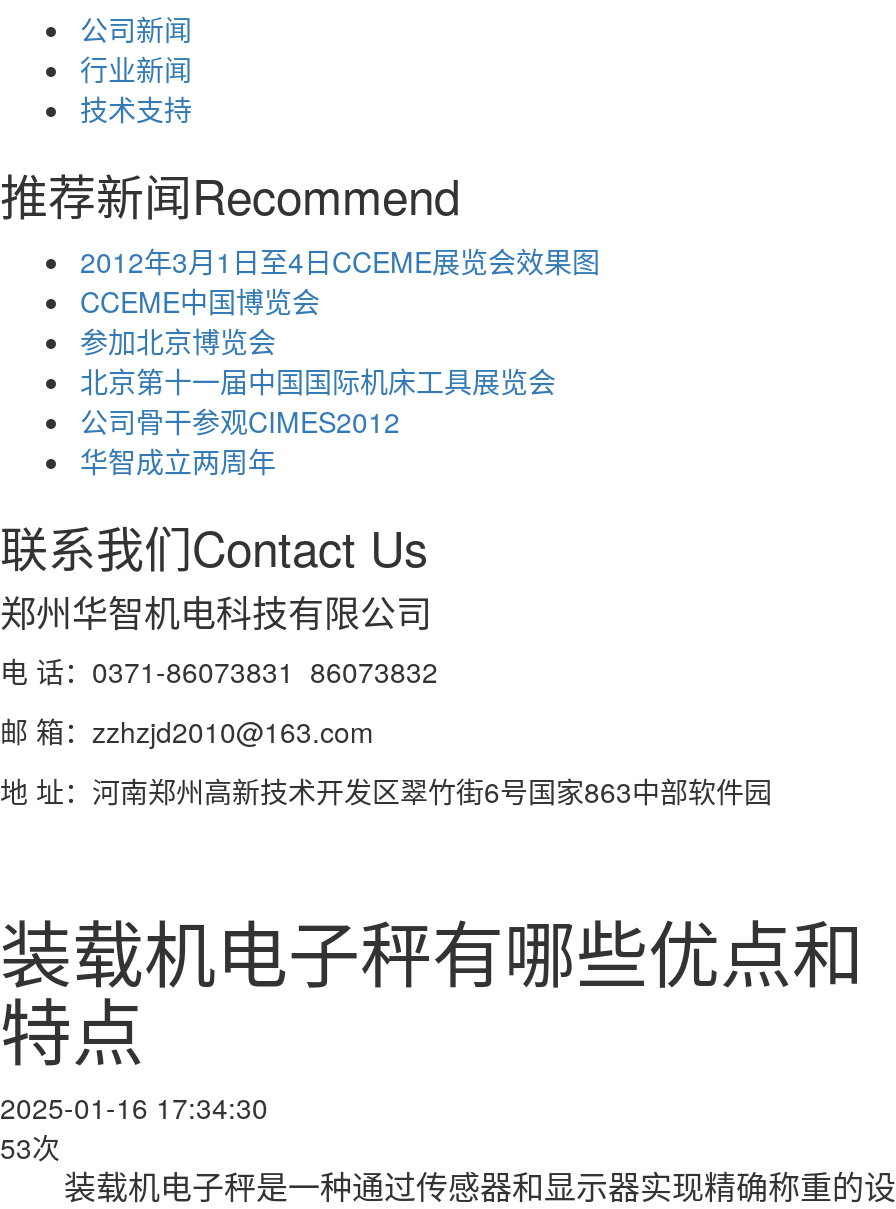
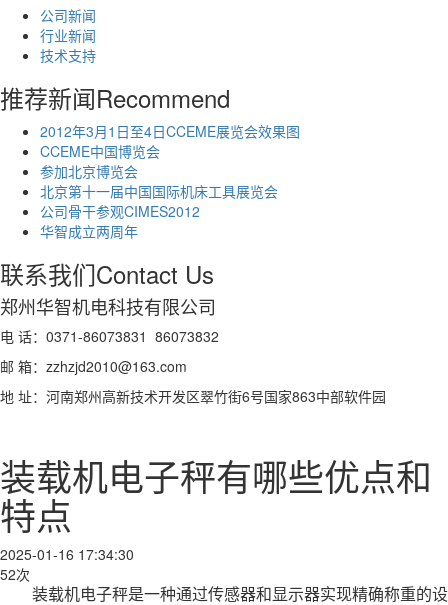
- 53次
+ 52次
